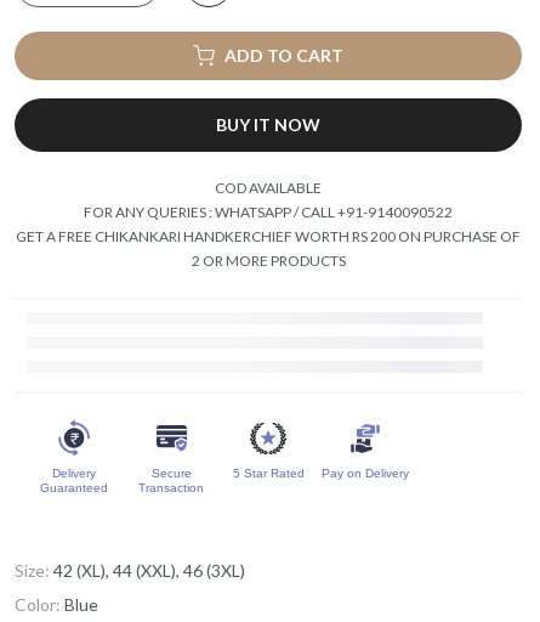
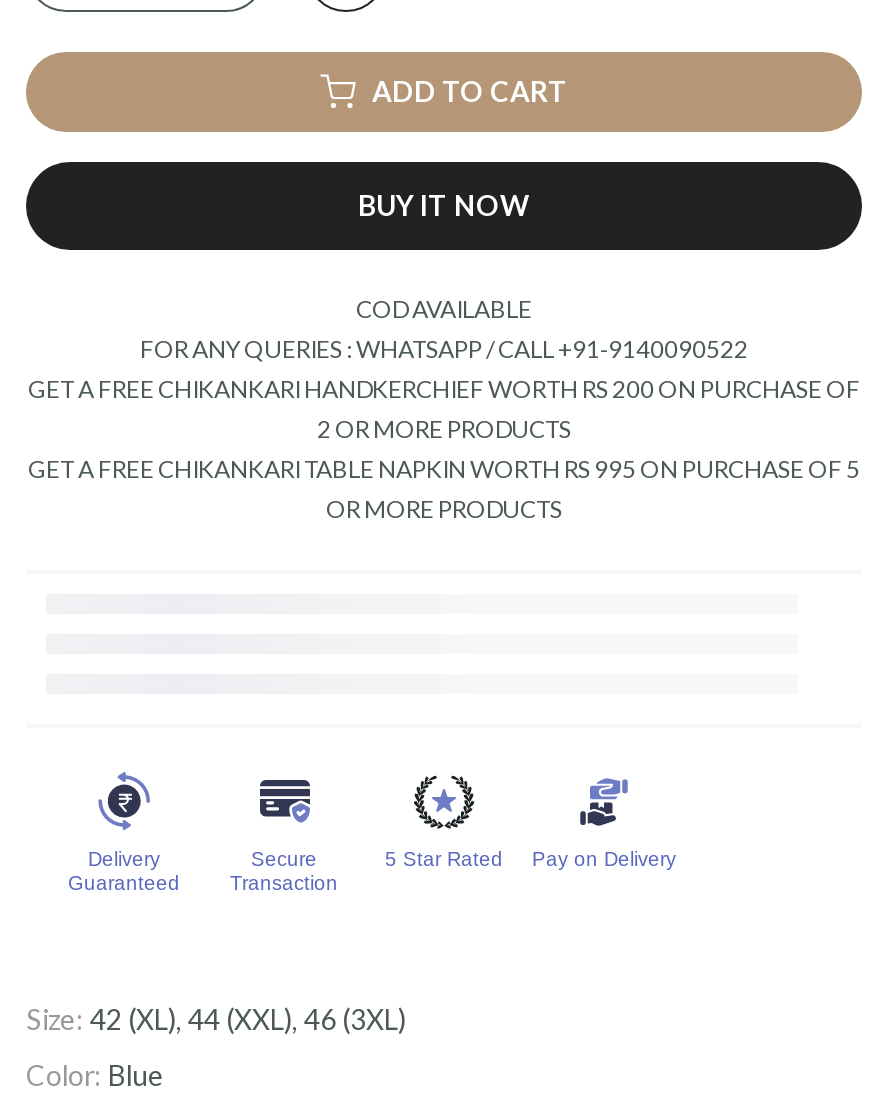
+ GET A FREE CHIKANKARI TABLE NAPKIN WORTH RS 995 ON PURCHASE OF 5
+ OR MORE PRODUCTS
